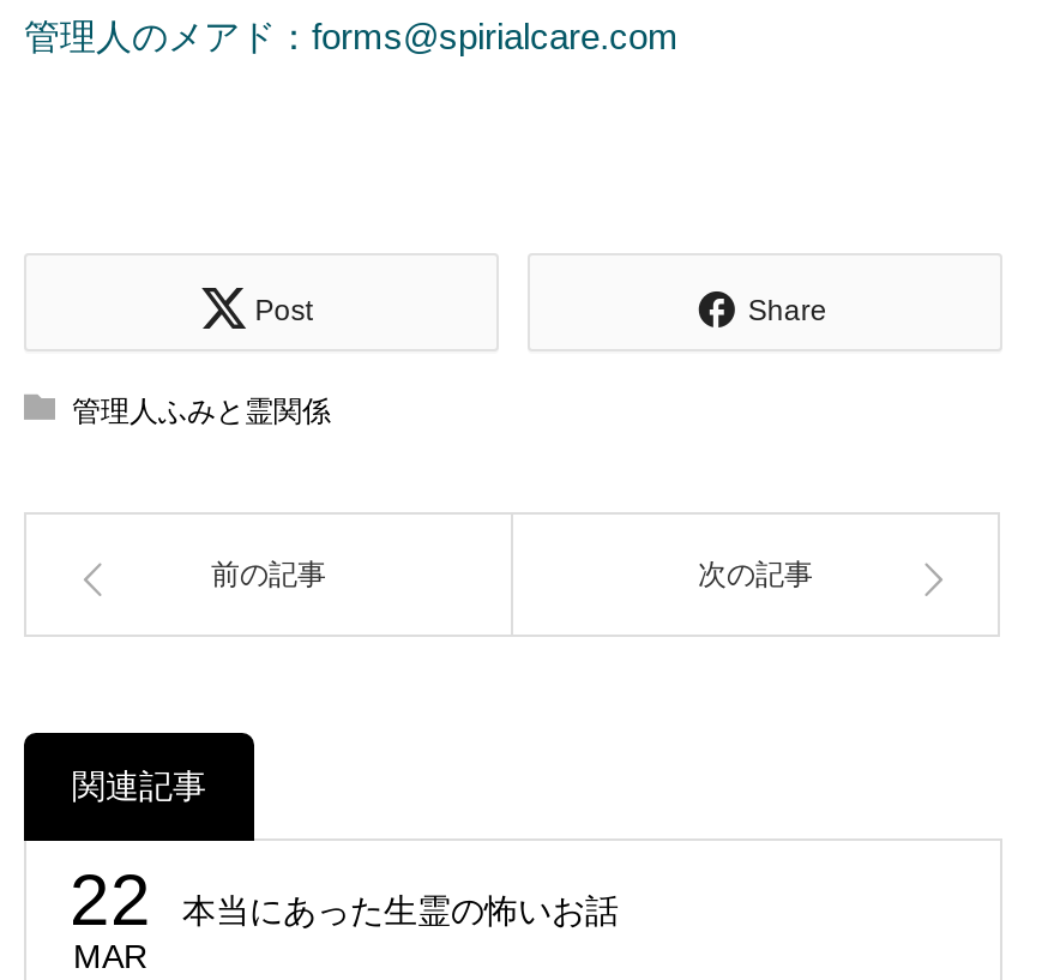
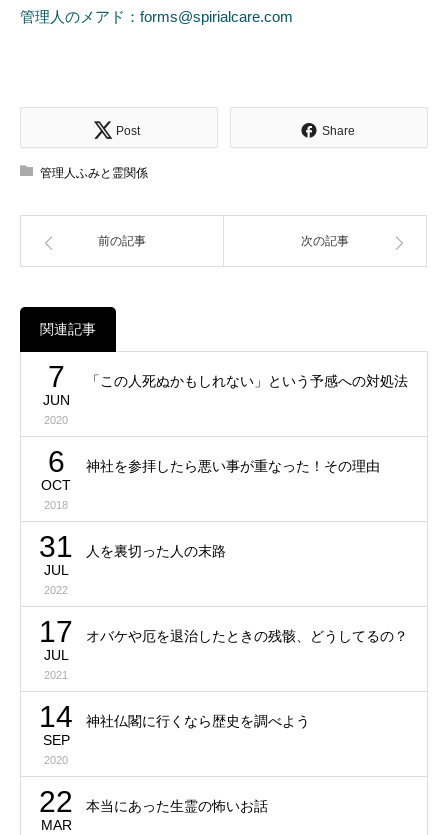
+ 神社を参拝したら悪い事が重なった！その理由
+ 31
+ JUL
+ 2022

+ 人を裏切った人の末路
+ 17
+ JUL
+ 2021

+ オバケや厄を退治したときの残骸、どうしてるの？
+ 14
+ SEP
+ 2020

+ 「この人死ぬかもしれない」という予感への対処法
+ 6
+ OCT
+ 2018

+ 7
+ JUN
+ 2020

+ 神社仏閣に行くなら歴史を調べよう
